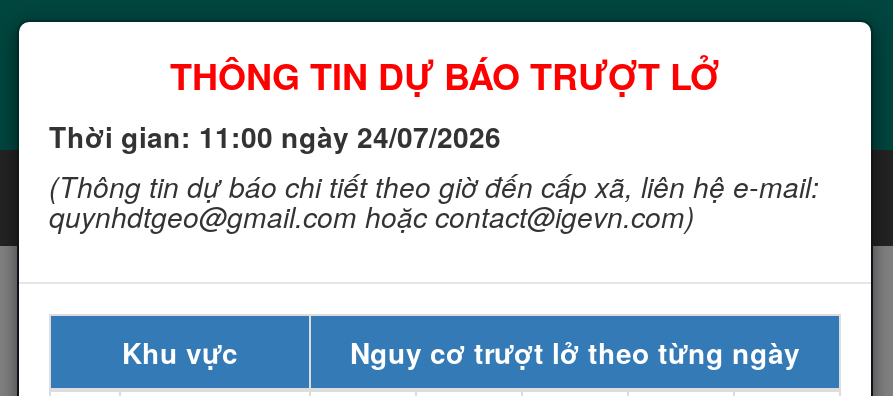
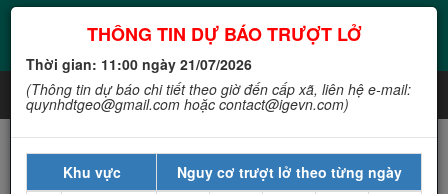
- Thời gian: 11:00 ngày 24/07/2026
+ Thời gian: 11:00 ngày 21/07/2026
